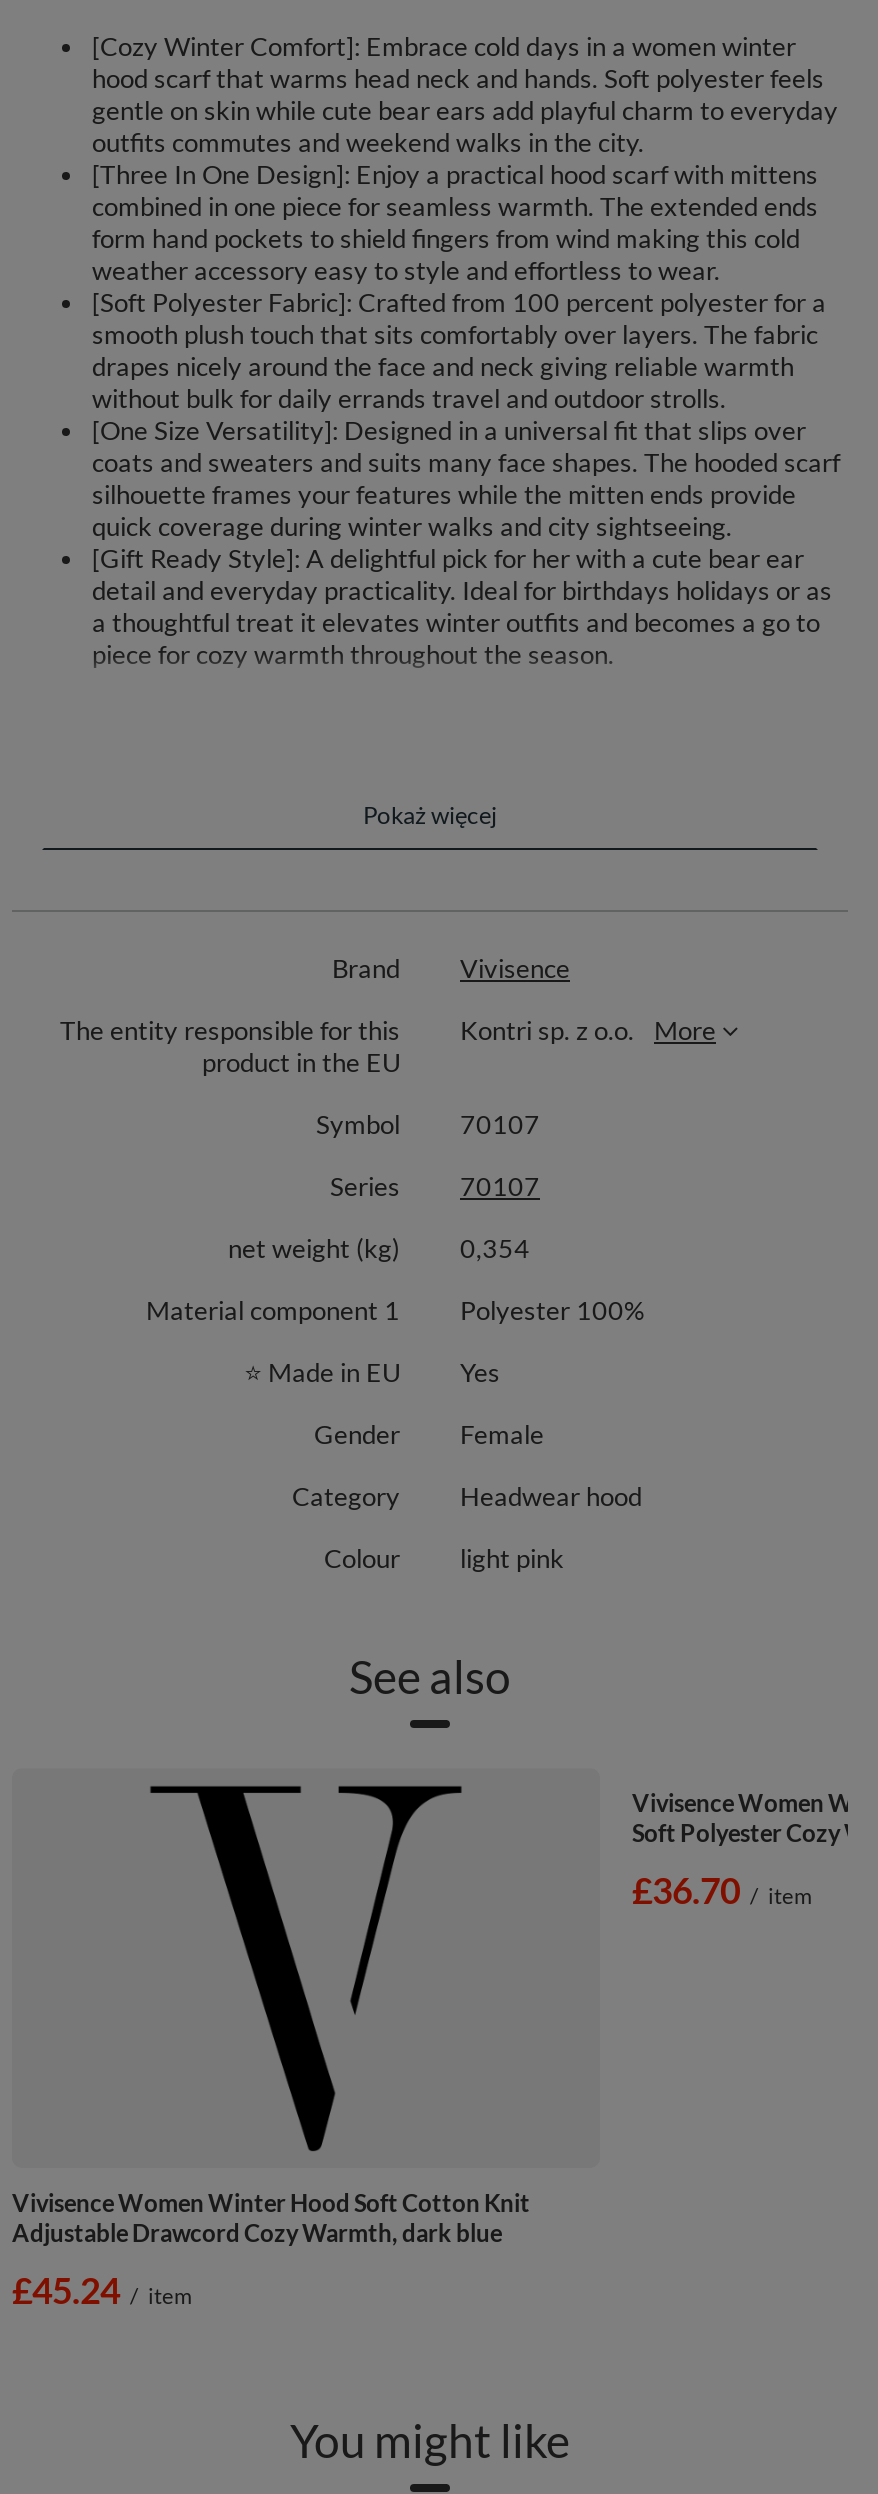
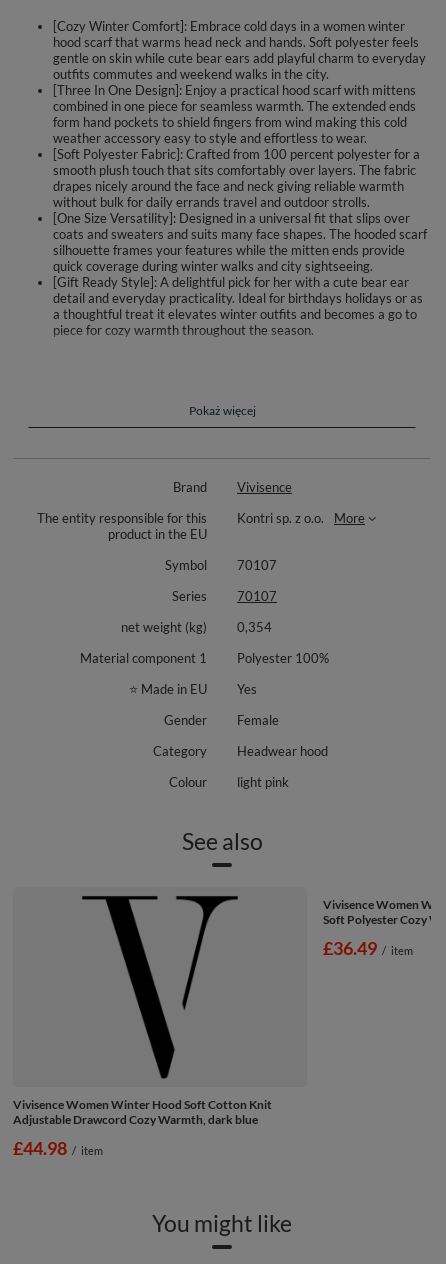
- £36.70 / item
+ £36.49 / item

- £45.24 / item
+ £44.98 / item
